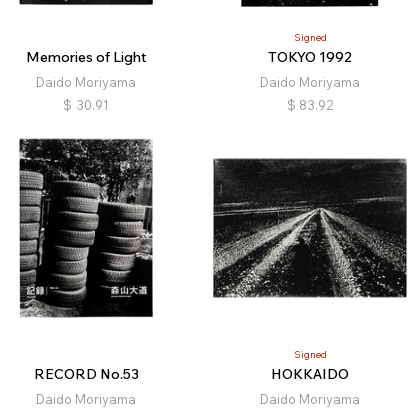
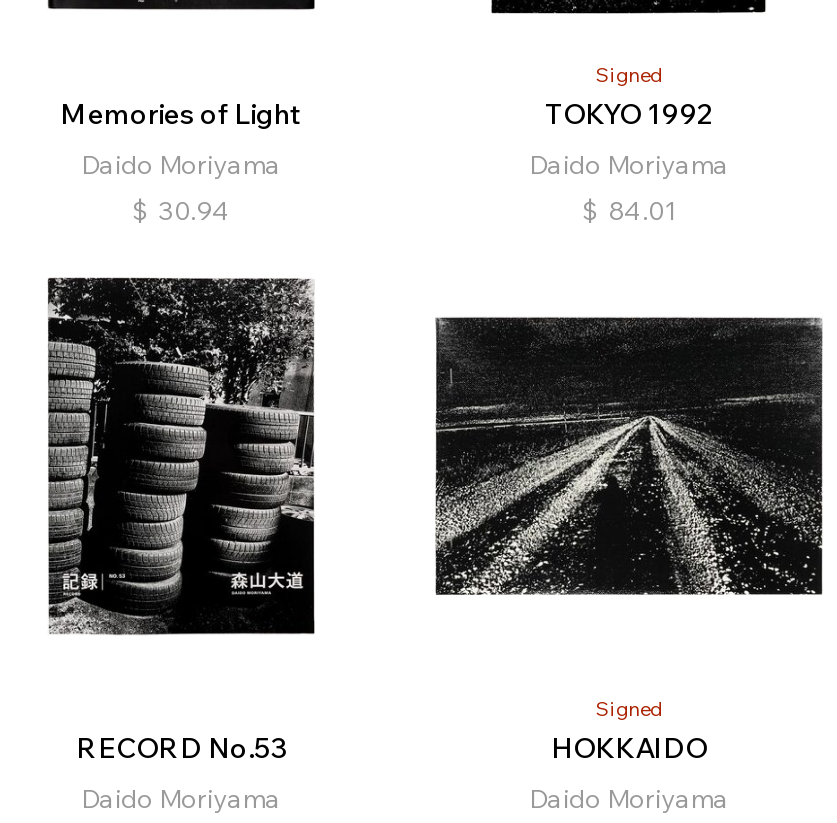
- $ 30.91
+ $ 30.94

- $ 83.92
+ $ 84.01
